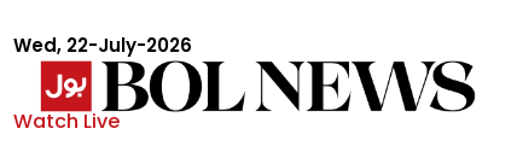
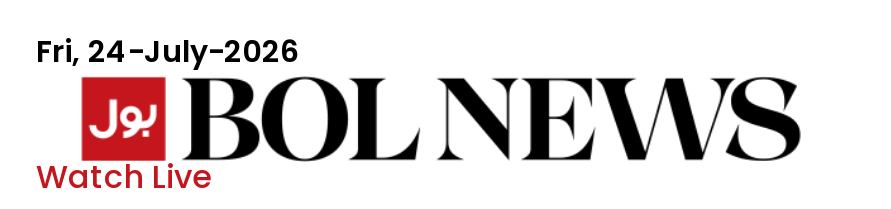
- Wed, 22-July-2026
+ Fri, 24-July-2026
